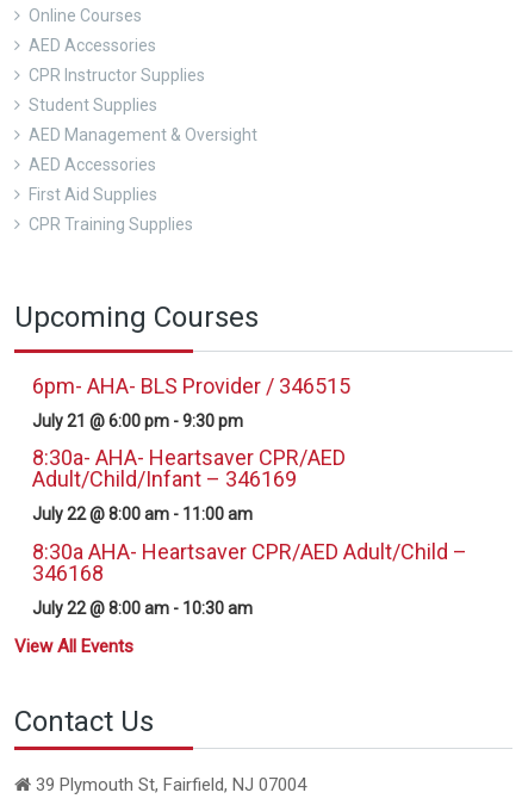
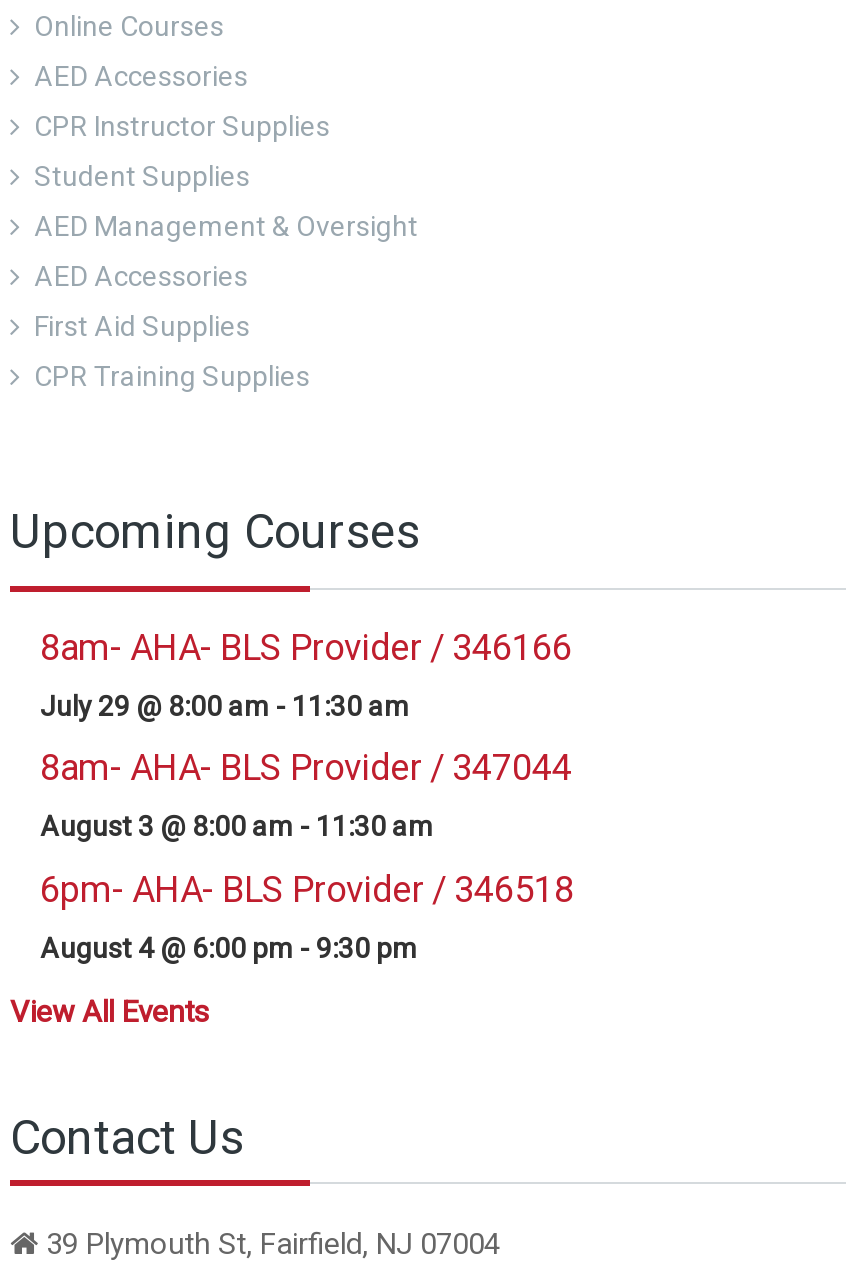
- 6pm- AHA- BLS Provider / 346515
+ 8am- AHA- BLS Provider / 346166

- July 21 @ 6:00 pm - 9:30 pm
+ July 29 @ 8:00 am - 11:30 am

- 8:30a- AHA- Heartsaver CPR/AED
- Adult/Child/Infant – 346169
+ 8am- AHA- BLS Provider / 347044

- July 22 @ 8:00 am - 11:00 am
+ August 3 @ 8:00 am - 11:30 am

- 8:30a AHA- Heartsaver CPR/AED Adult/Child –
- 346168
+ 6pm- AHA- BLS Provider / 346518

- July 22 @ 8:00 am - 10:30 am
+ August 4 @ 6:00 pm - 9:30 pm
